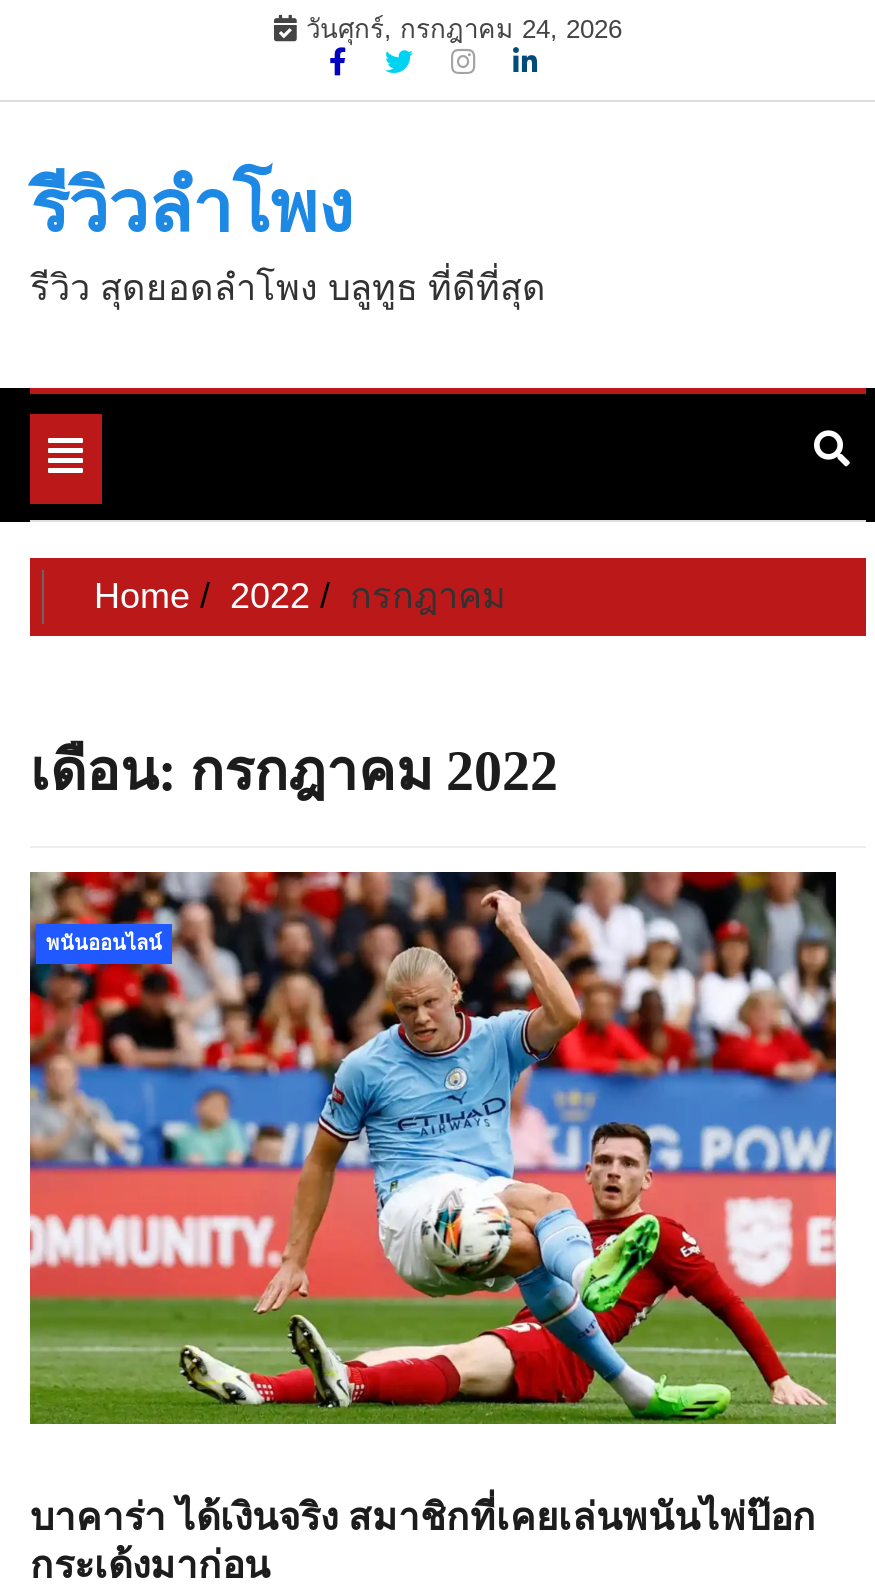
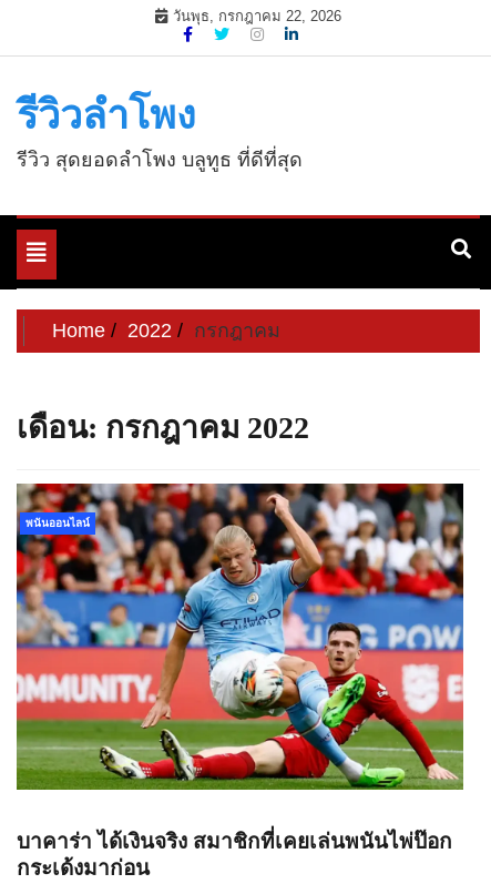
- วันศุกร์, กรกฎาคม 24, 2026
+ วันพุธ, กรกฎาคม 22, 2026
